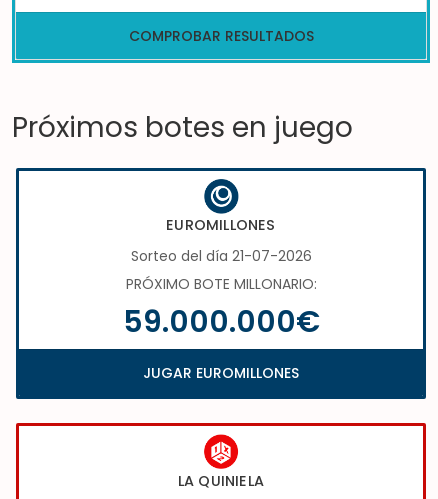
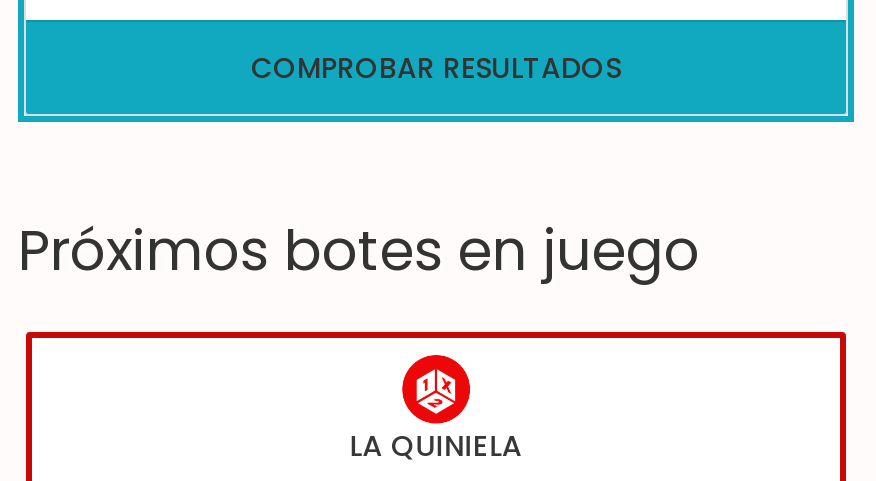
- [image]
- EUROMILLONES
- Sorteo del día 21-07-2026
- PRÓXIMO BOTE MILLONARIO:
- 59.000.000€
- JUGAR EUROMILLONES
